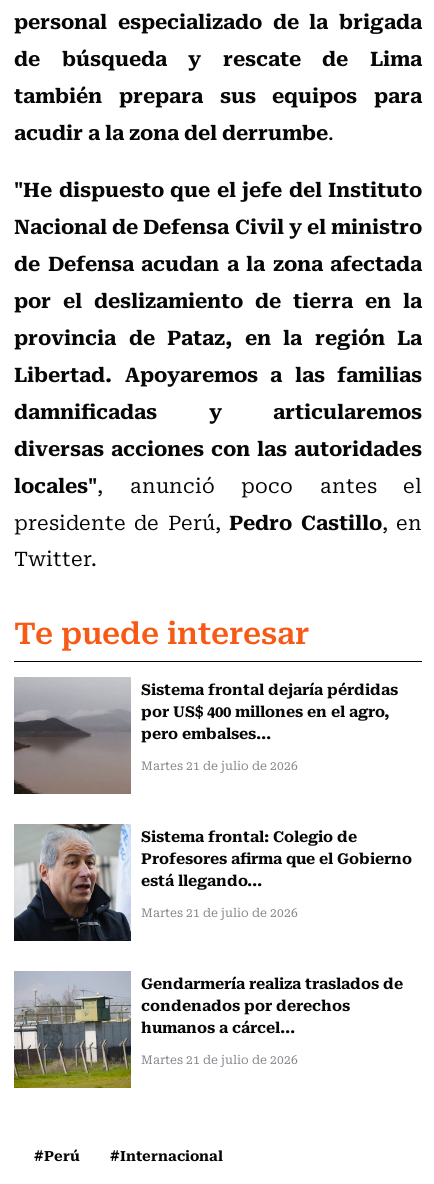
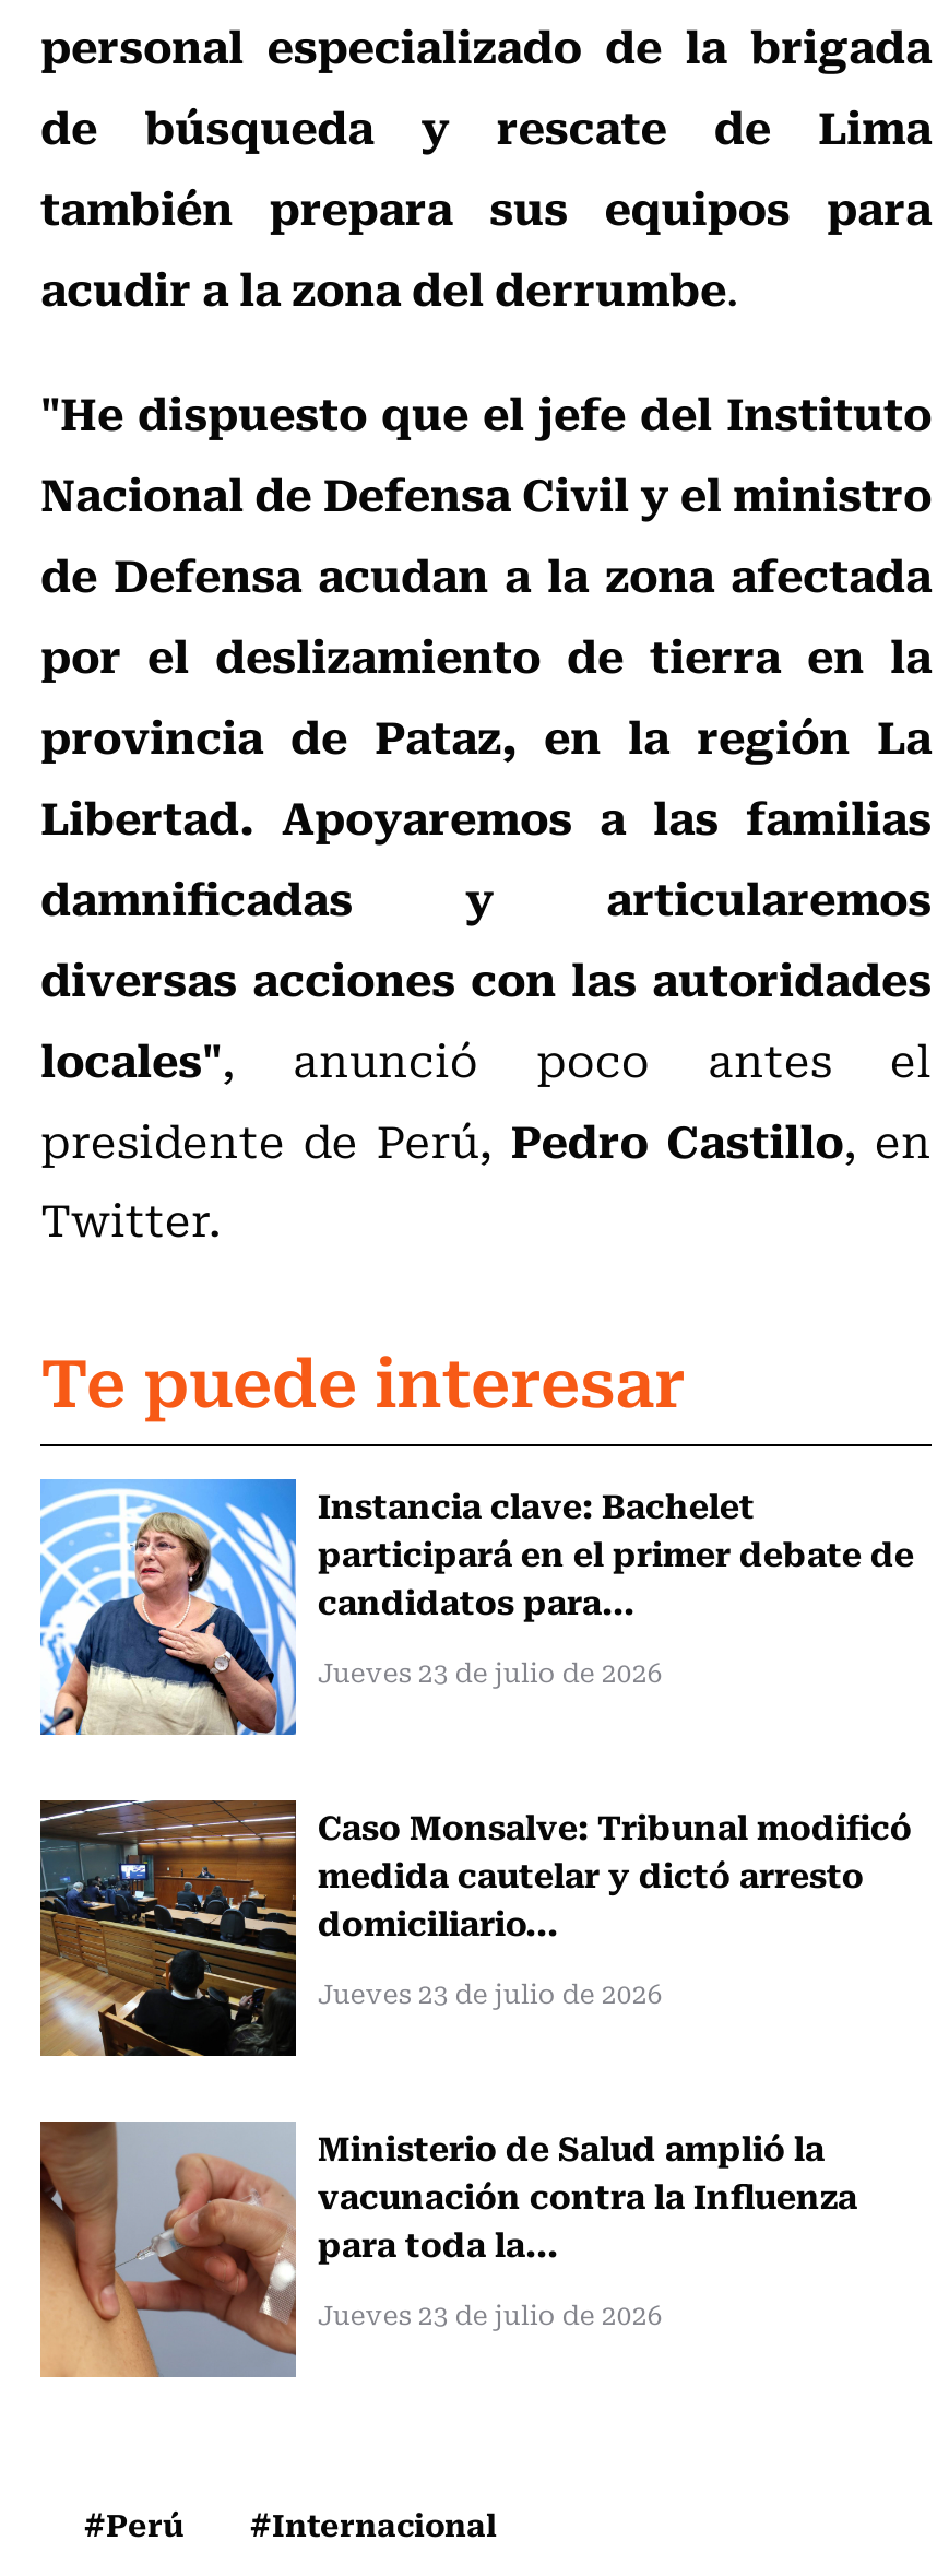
- [image]
- Sistema frontal dejaría pérdidas
- por US$ 400 millones en el agro,
- pero embalses...
+ [image]
+ Instancia clave: Bachelet
+ participará en el primer debate de
+ candidatos para...

- Martes 21 de julio de 2026
+ Jueves 23 de julio de 2026

- [image]
- Sistema frontal: Colegio de
- Profesores afirma que el Gobierno
- está llegando...
+ [image]
+ Caso Monsalve: Tribunal modificó
+ medida cautelar y dictó arresto
+ domiciliario...

- Martes 21 de julio de 2026
+ Jueves 23 de julio de 2026

- [image]
- Gendarmería realiza traslados de
- condenados por derechos
- humanos a cárcel...
+ [image]
+ Ministerio de Salud amplió la
+ vacunación contra la Influenza
+ para toda la...

- Martes 21 de julio de 2026
+ Jueves 23 de julio de 2026
